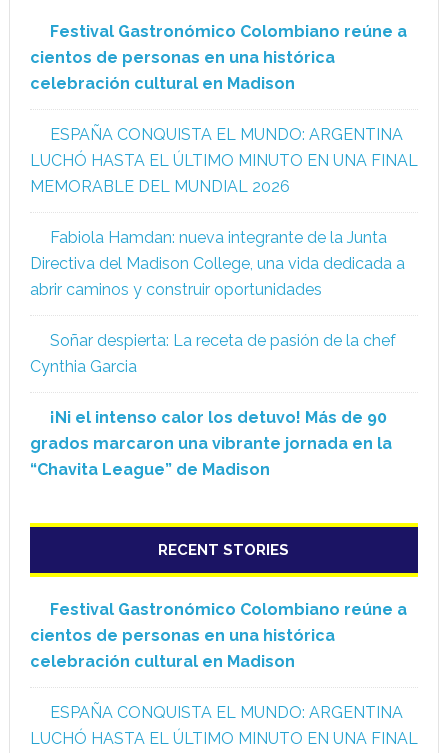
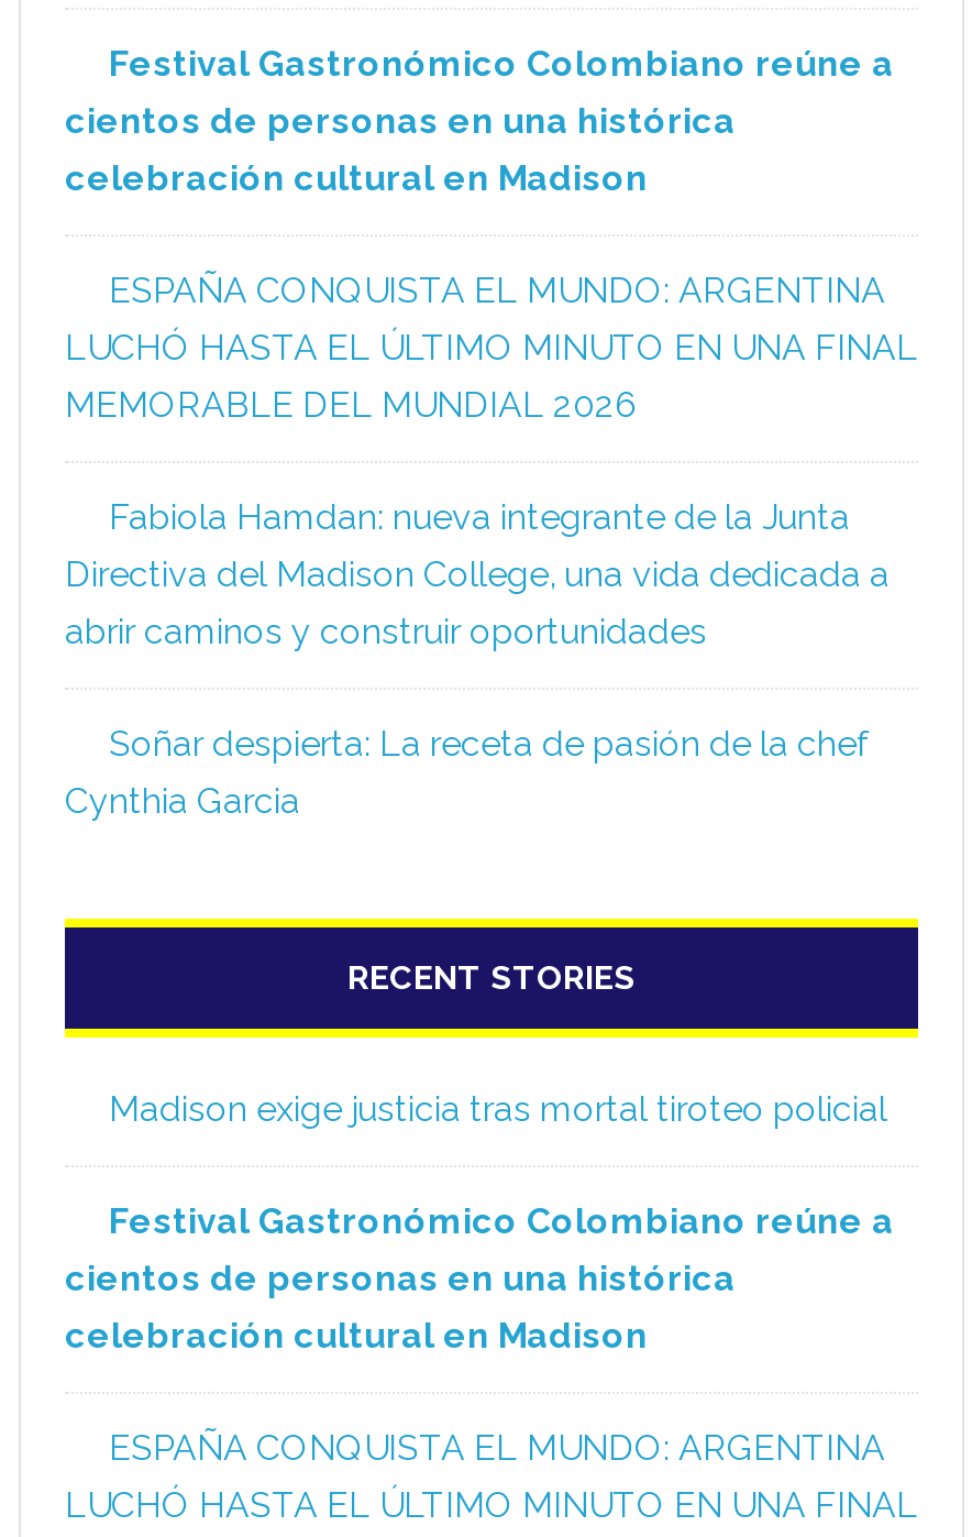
- ¡Ni el intenso calor los detuvo! Más de 90
- grados marcaron una vibrante jornada en la
- “Chavita League” de Madison

moved up: RECENT STORIES

+ Madison exige justicia tras mortal tiroteo policial
